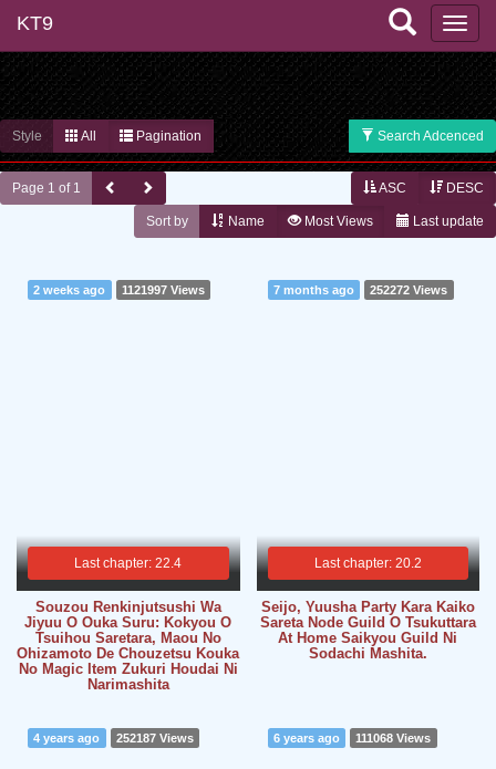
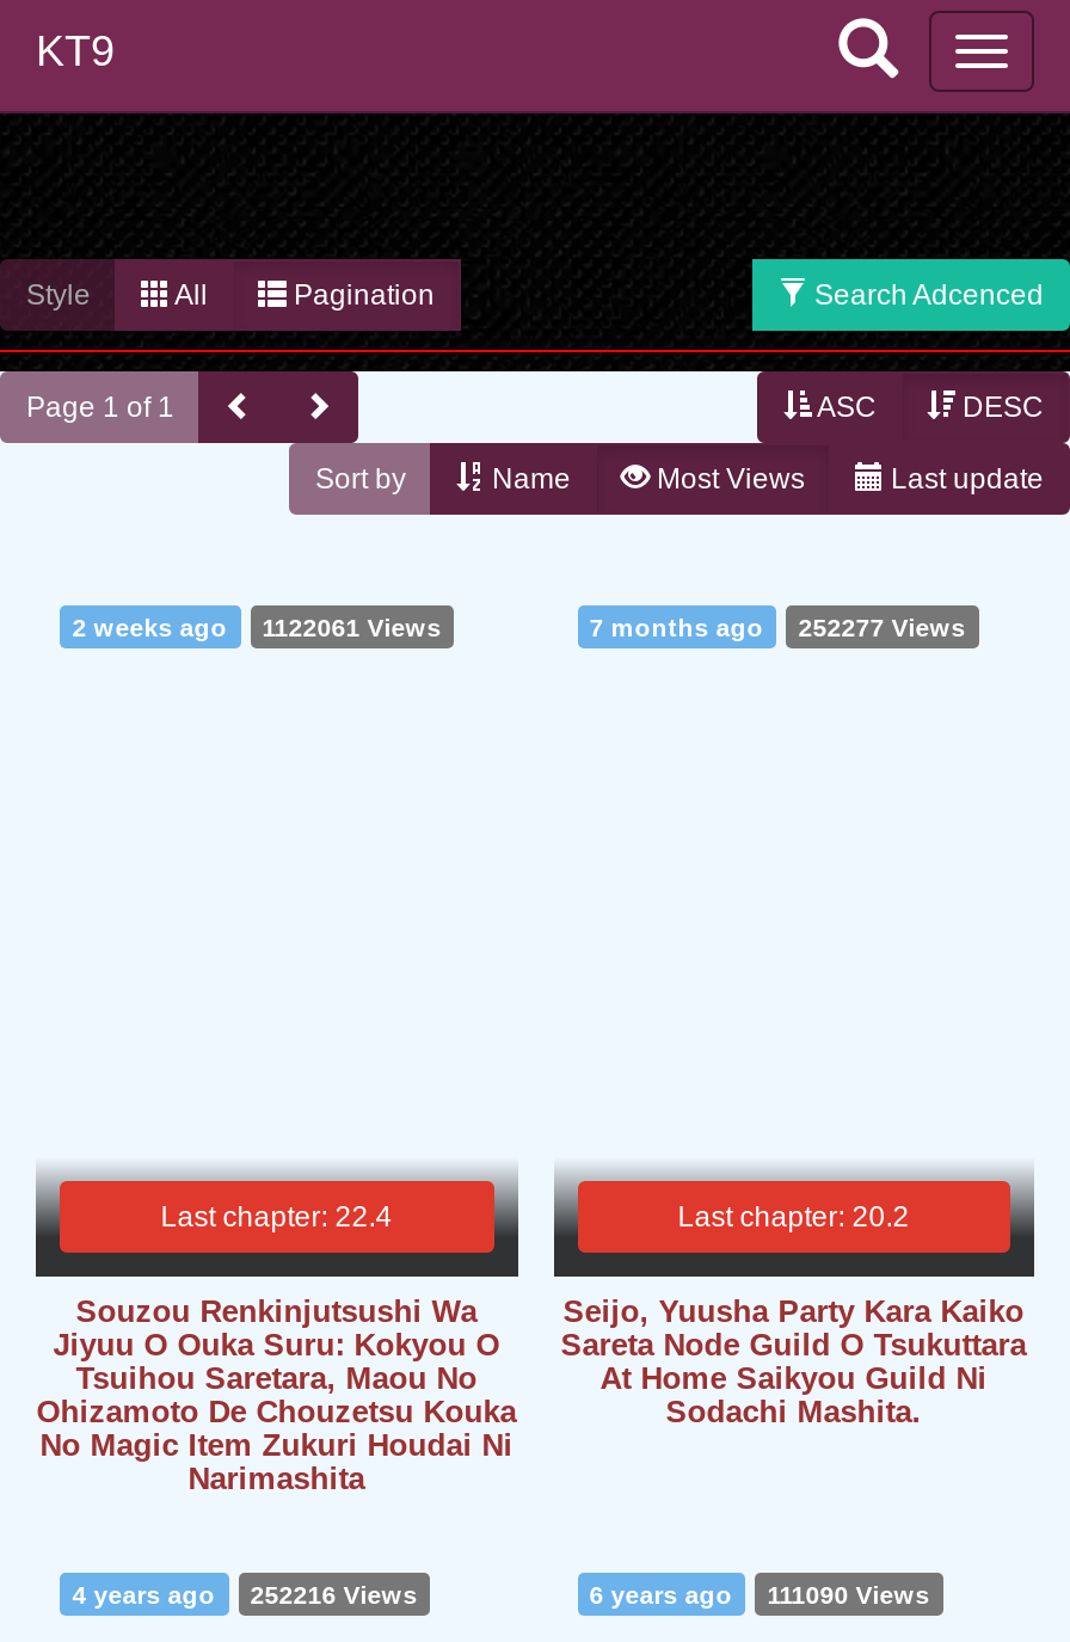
- 2 weeks ago 1121997 Views
+ 2 weeks ago 1122061 Views

- 7 months ago 252272 Views
+ 7 months ago 252277 Views

- 4 years ago 252187 Views
+ 4 years ago 252216 Views

- 6 years ago 111068 Views
+ 6 years ago 111090 Views
